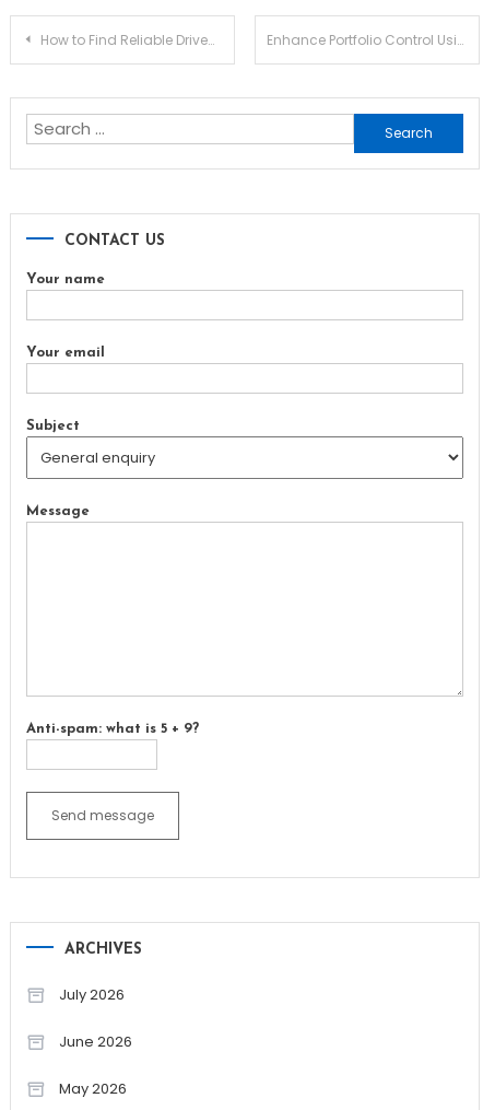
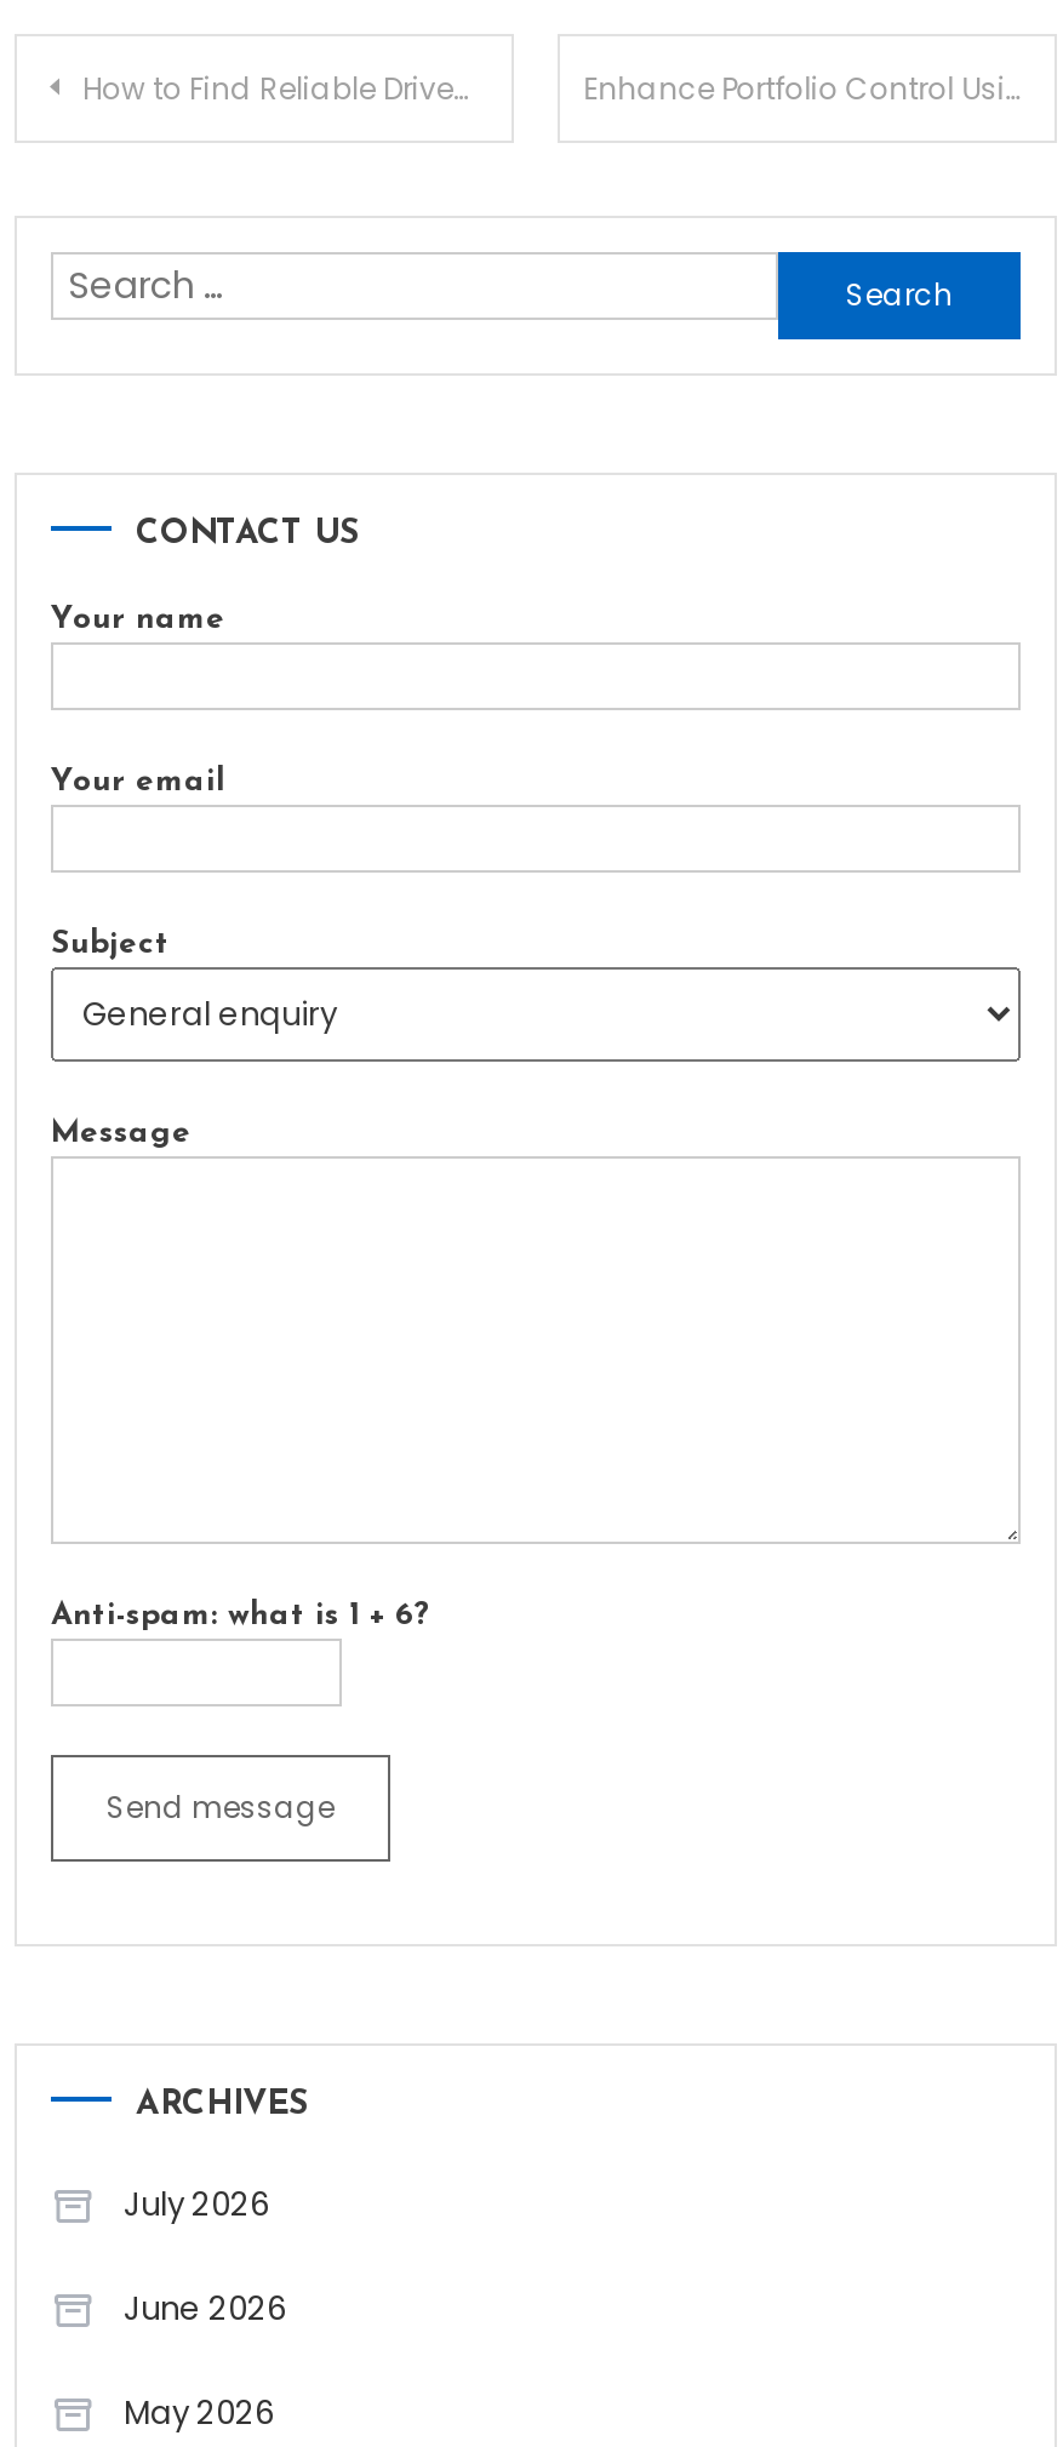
- Anti-spam: what is 5 + 9?
+ Anti-spam: what is 1 + 6?
